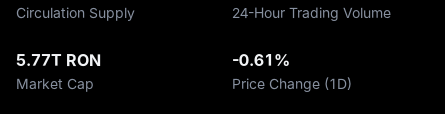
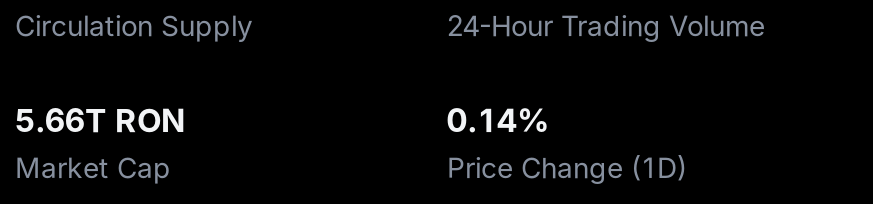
- 5.77T RON
+ 5.66T RON

- -0.61%
+ 0.14%
